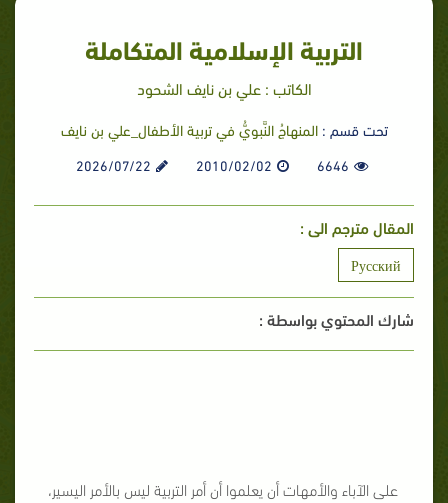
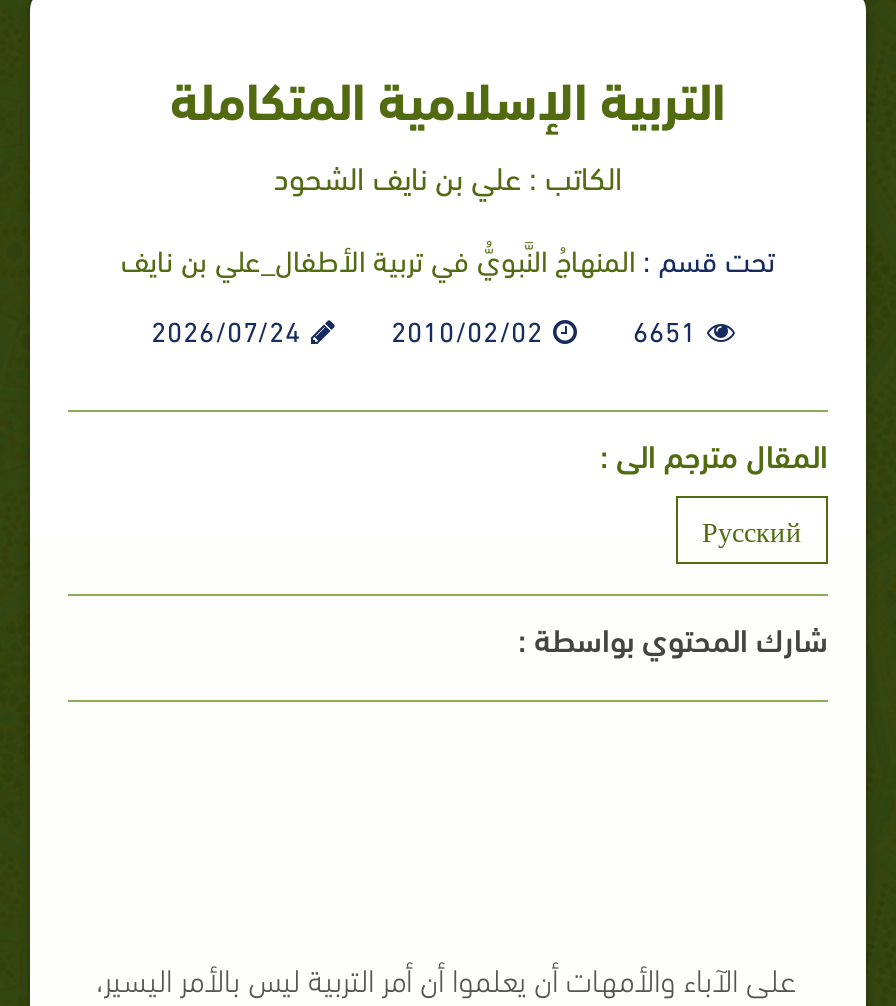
- 2026/07/22
+ 2026/07/24

- 6646
+ 6651
